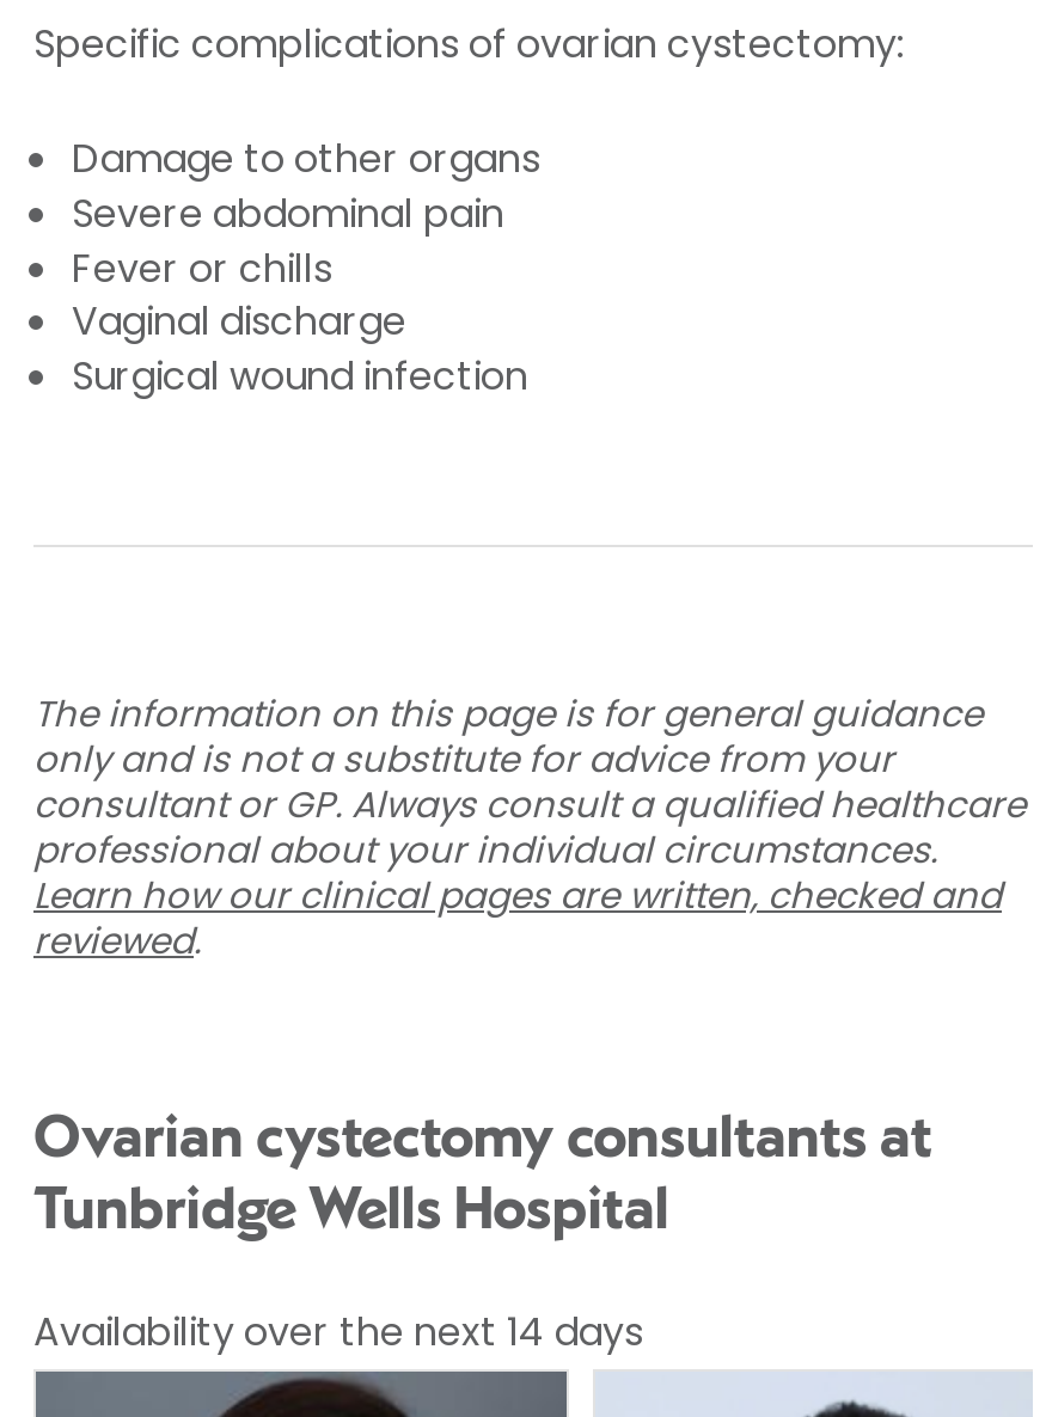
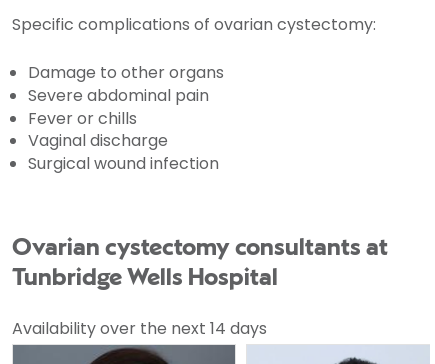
- The information on this page is for general guidance
- only and is not a substitute for advice from your
- consultant or GP. Always consult a qualified healthcare
- professional about your individual circumstances.
- Learn how our clinical pages are written, checked and
- reviewed.
